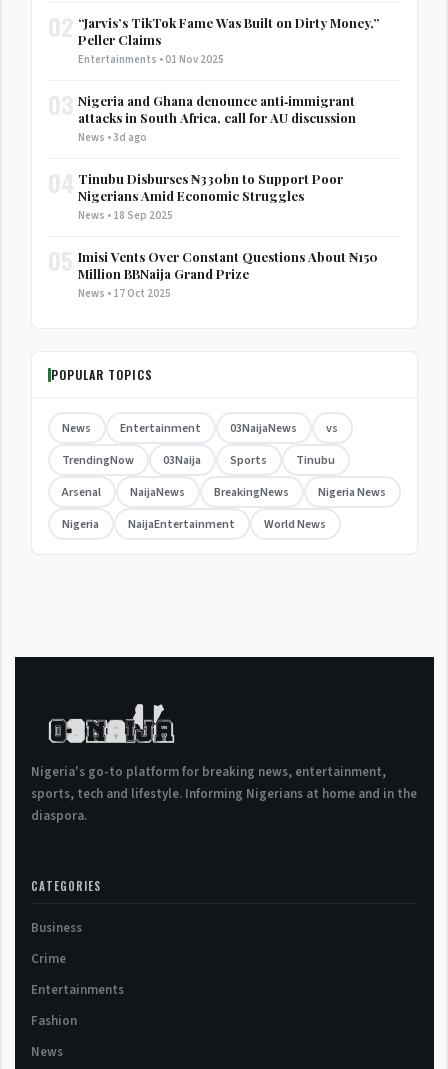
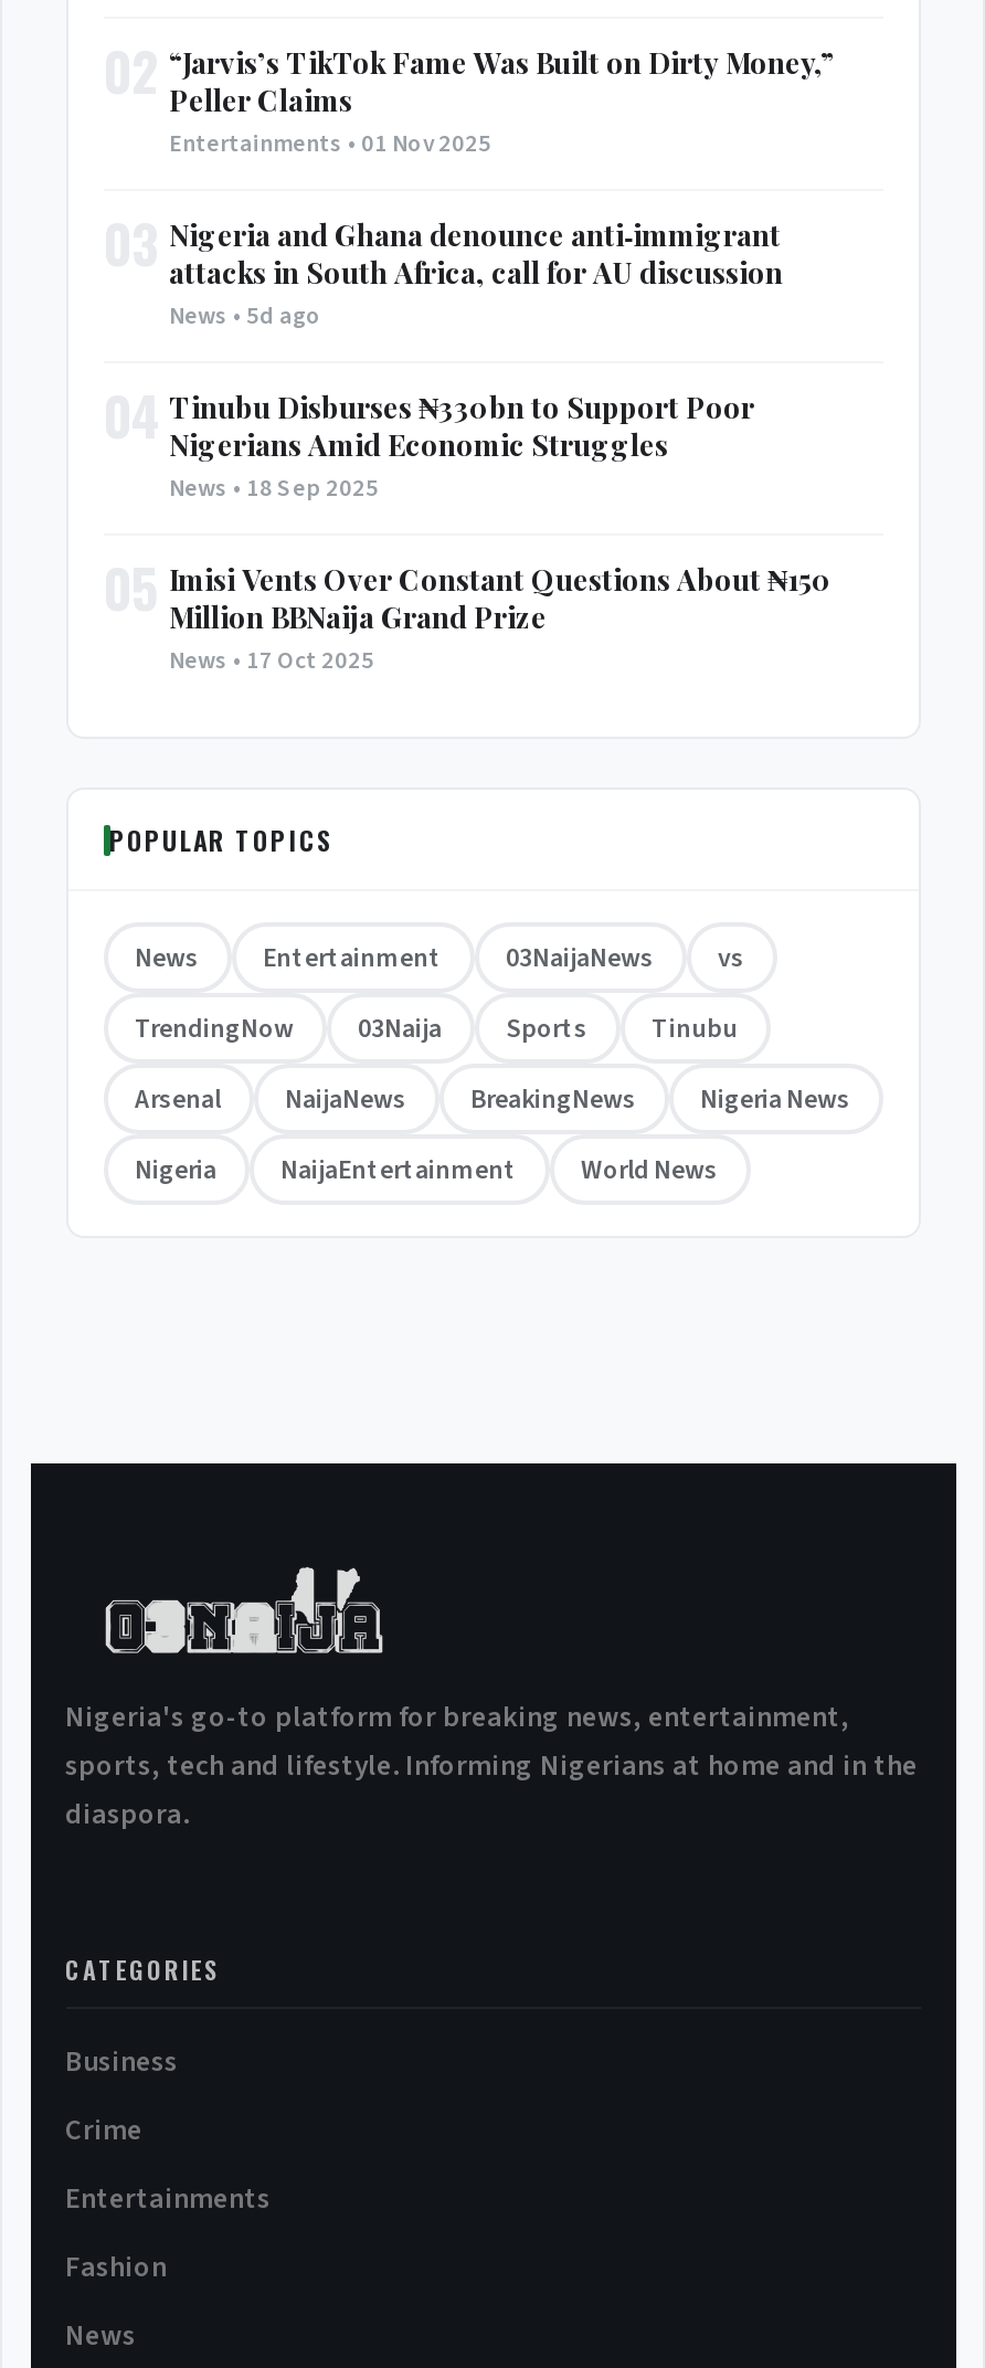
- News • 3d ago
+ News • 5d ago
